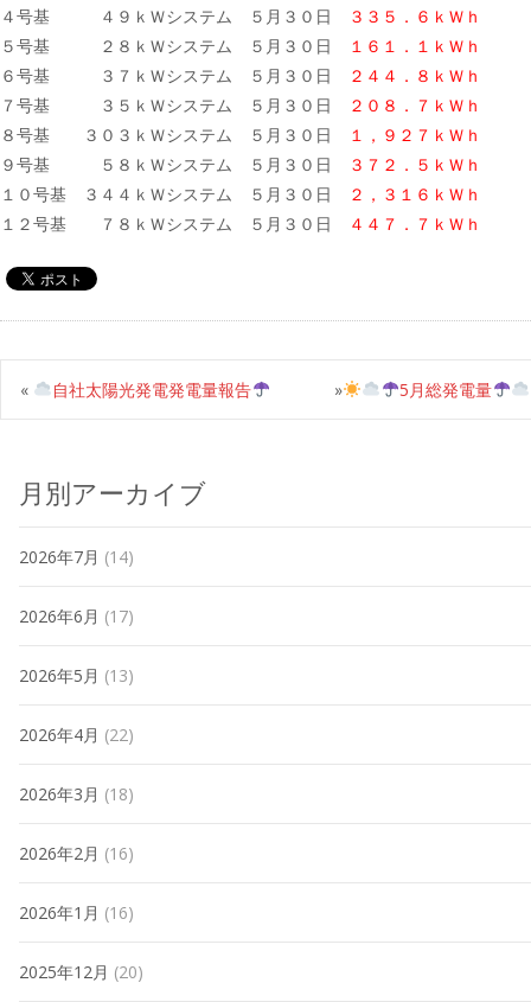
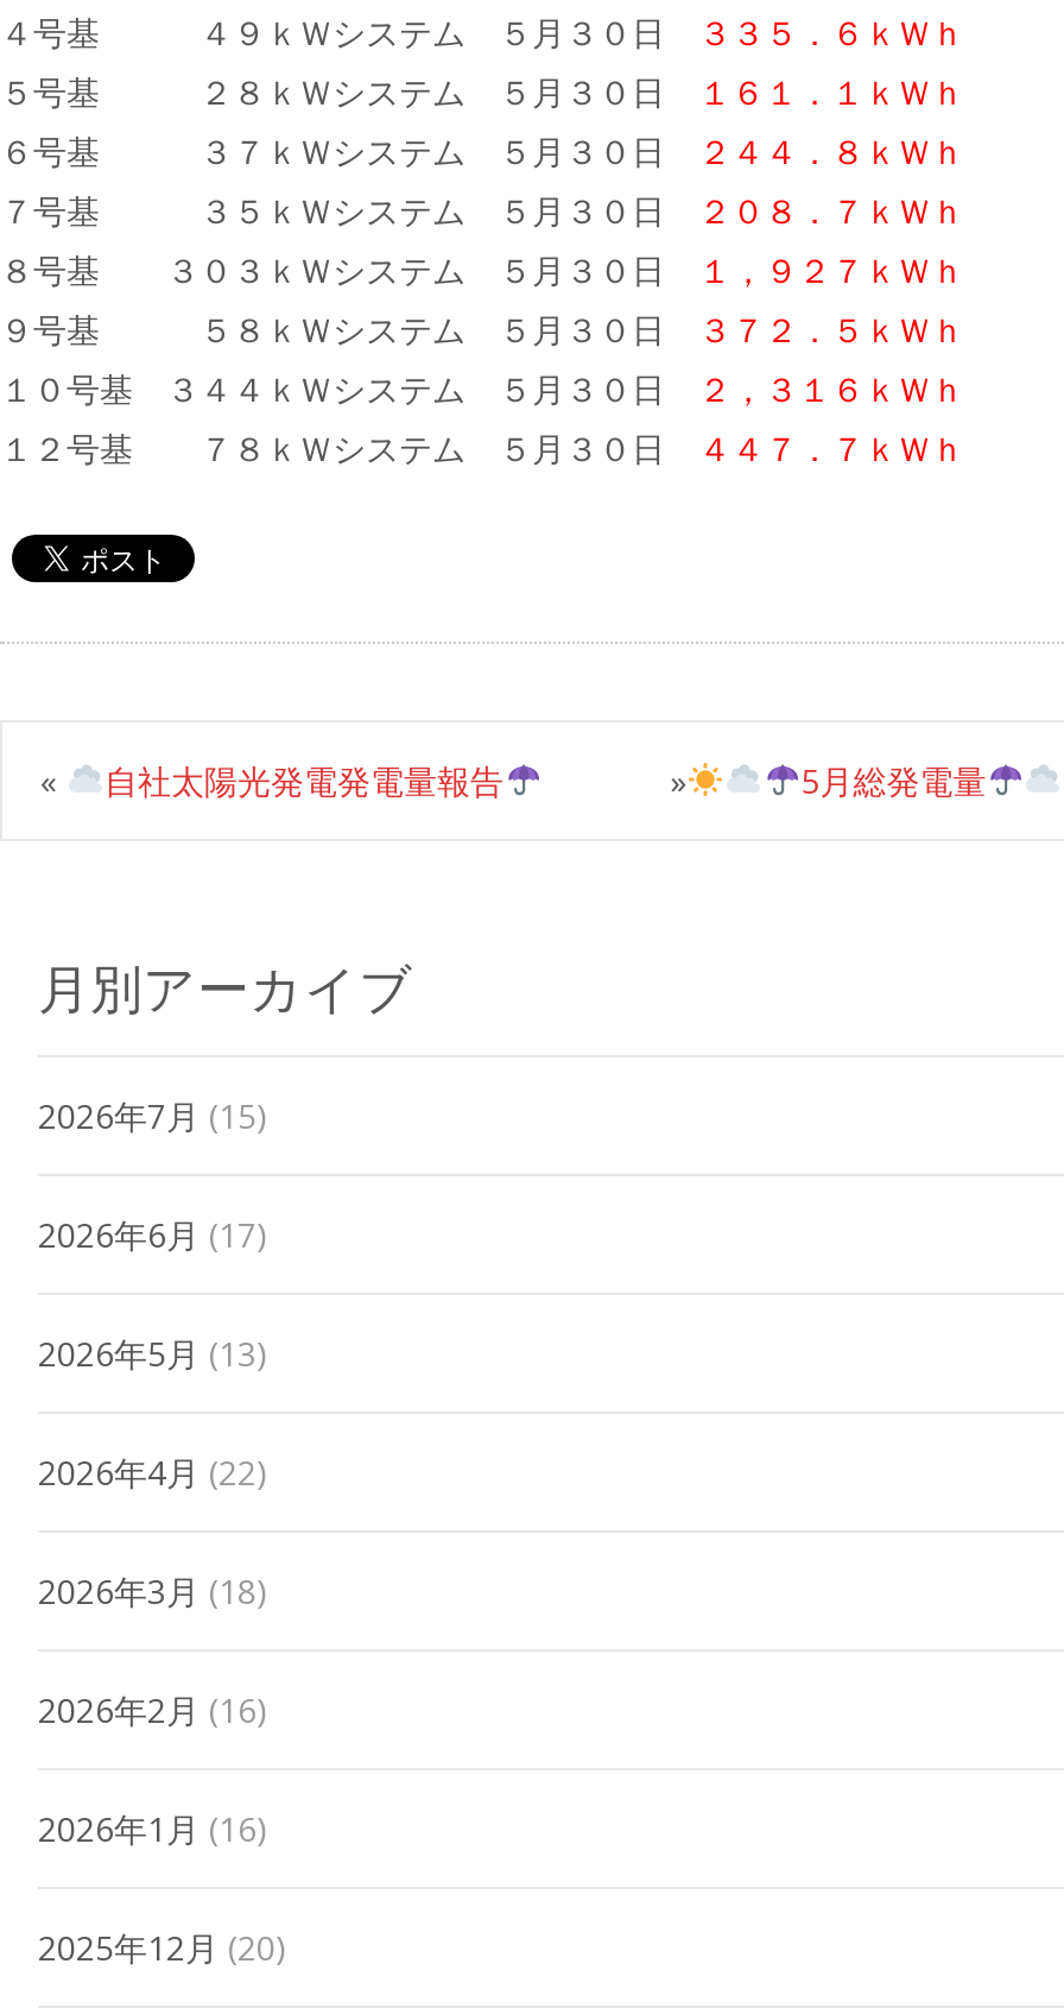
- 2026年7月(14)
+ 2026年7月(15)
